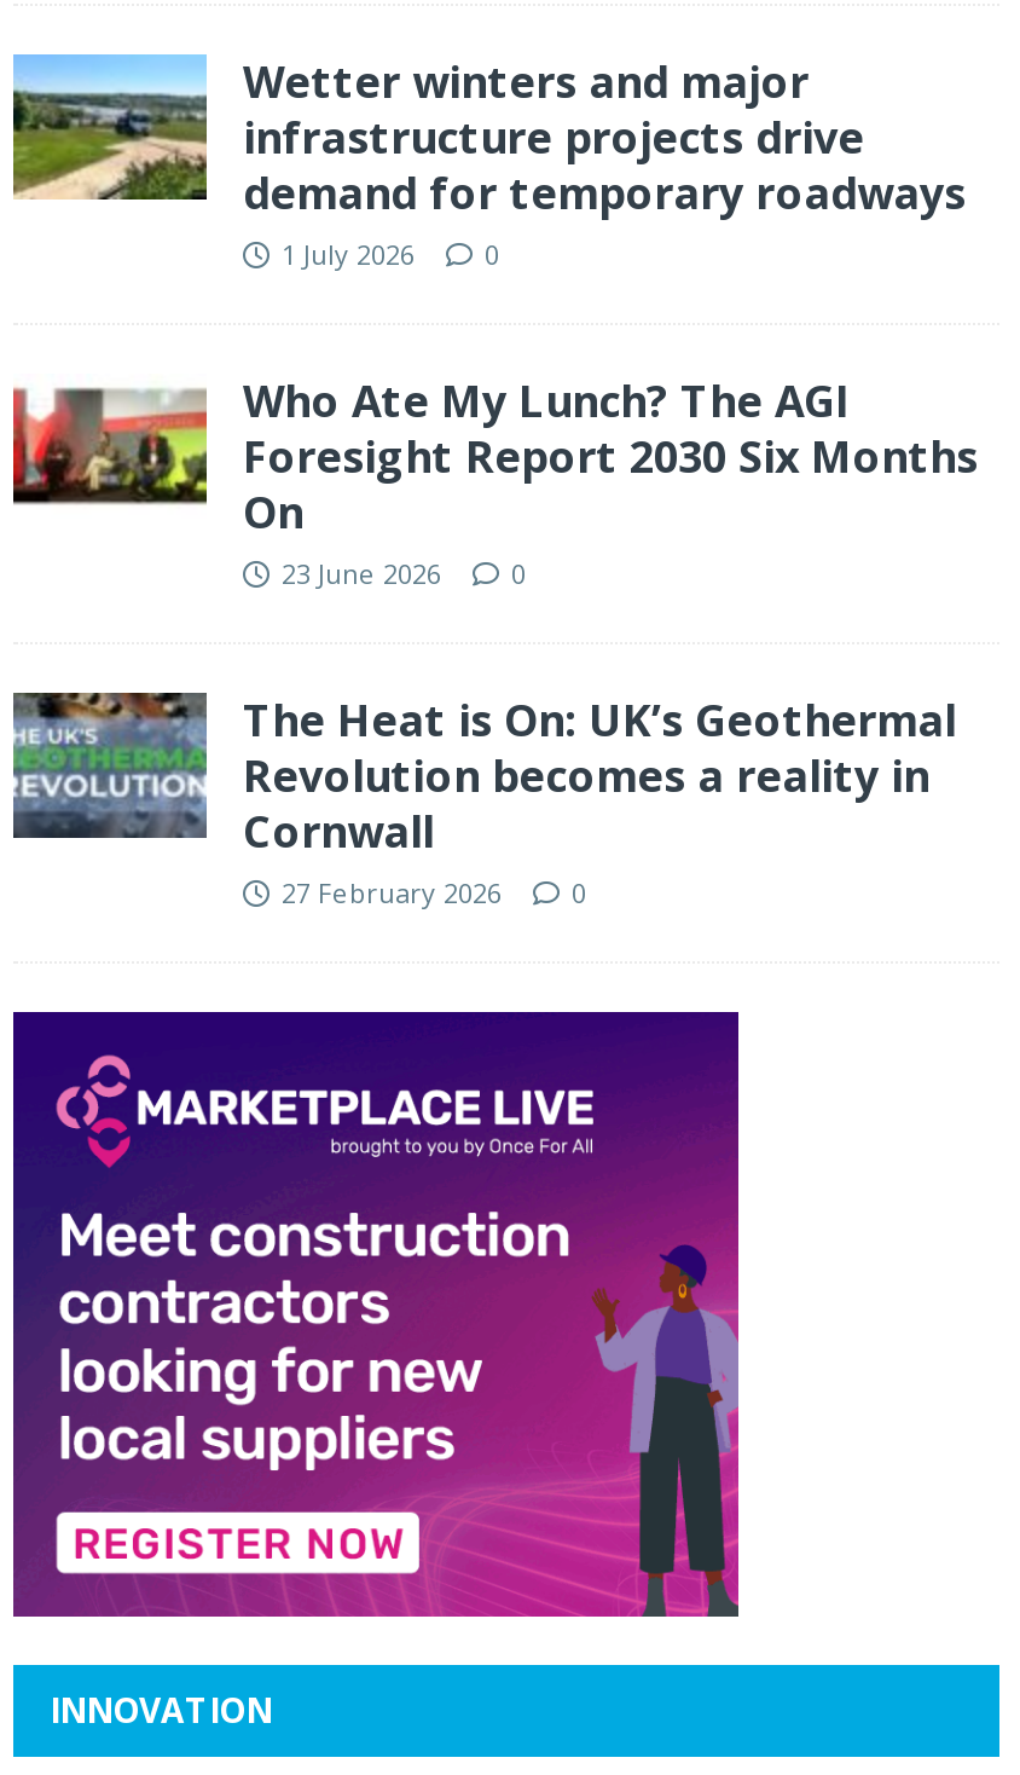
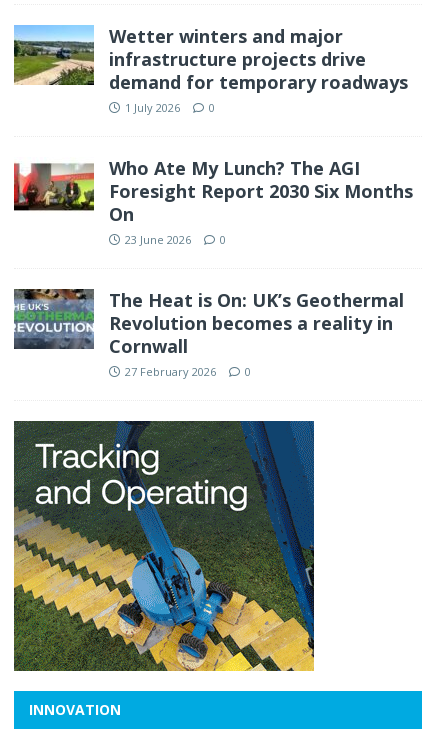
- [image]
+ [image]
